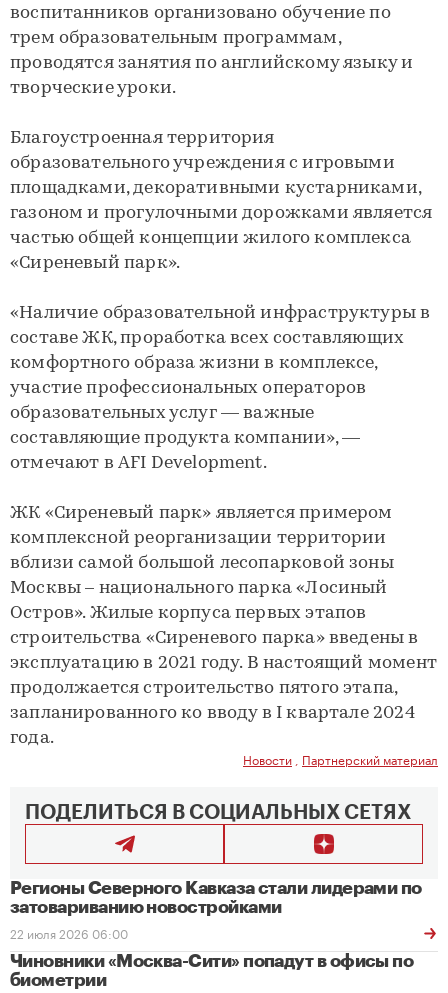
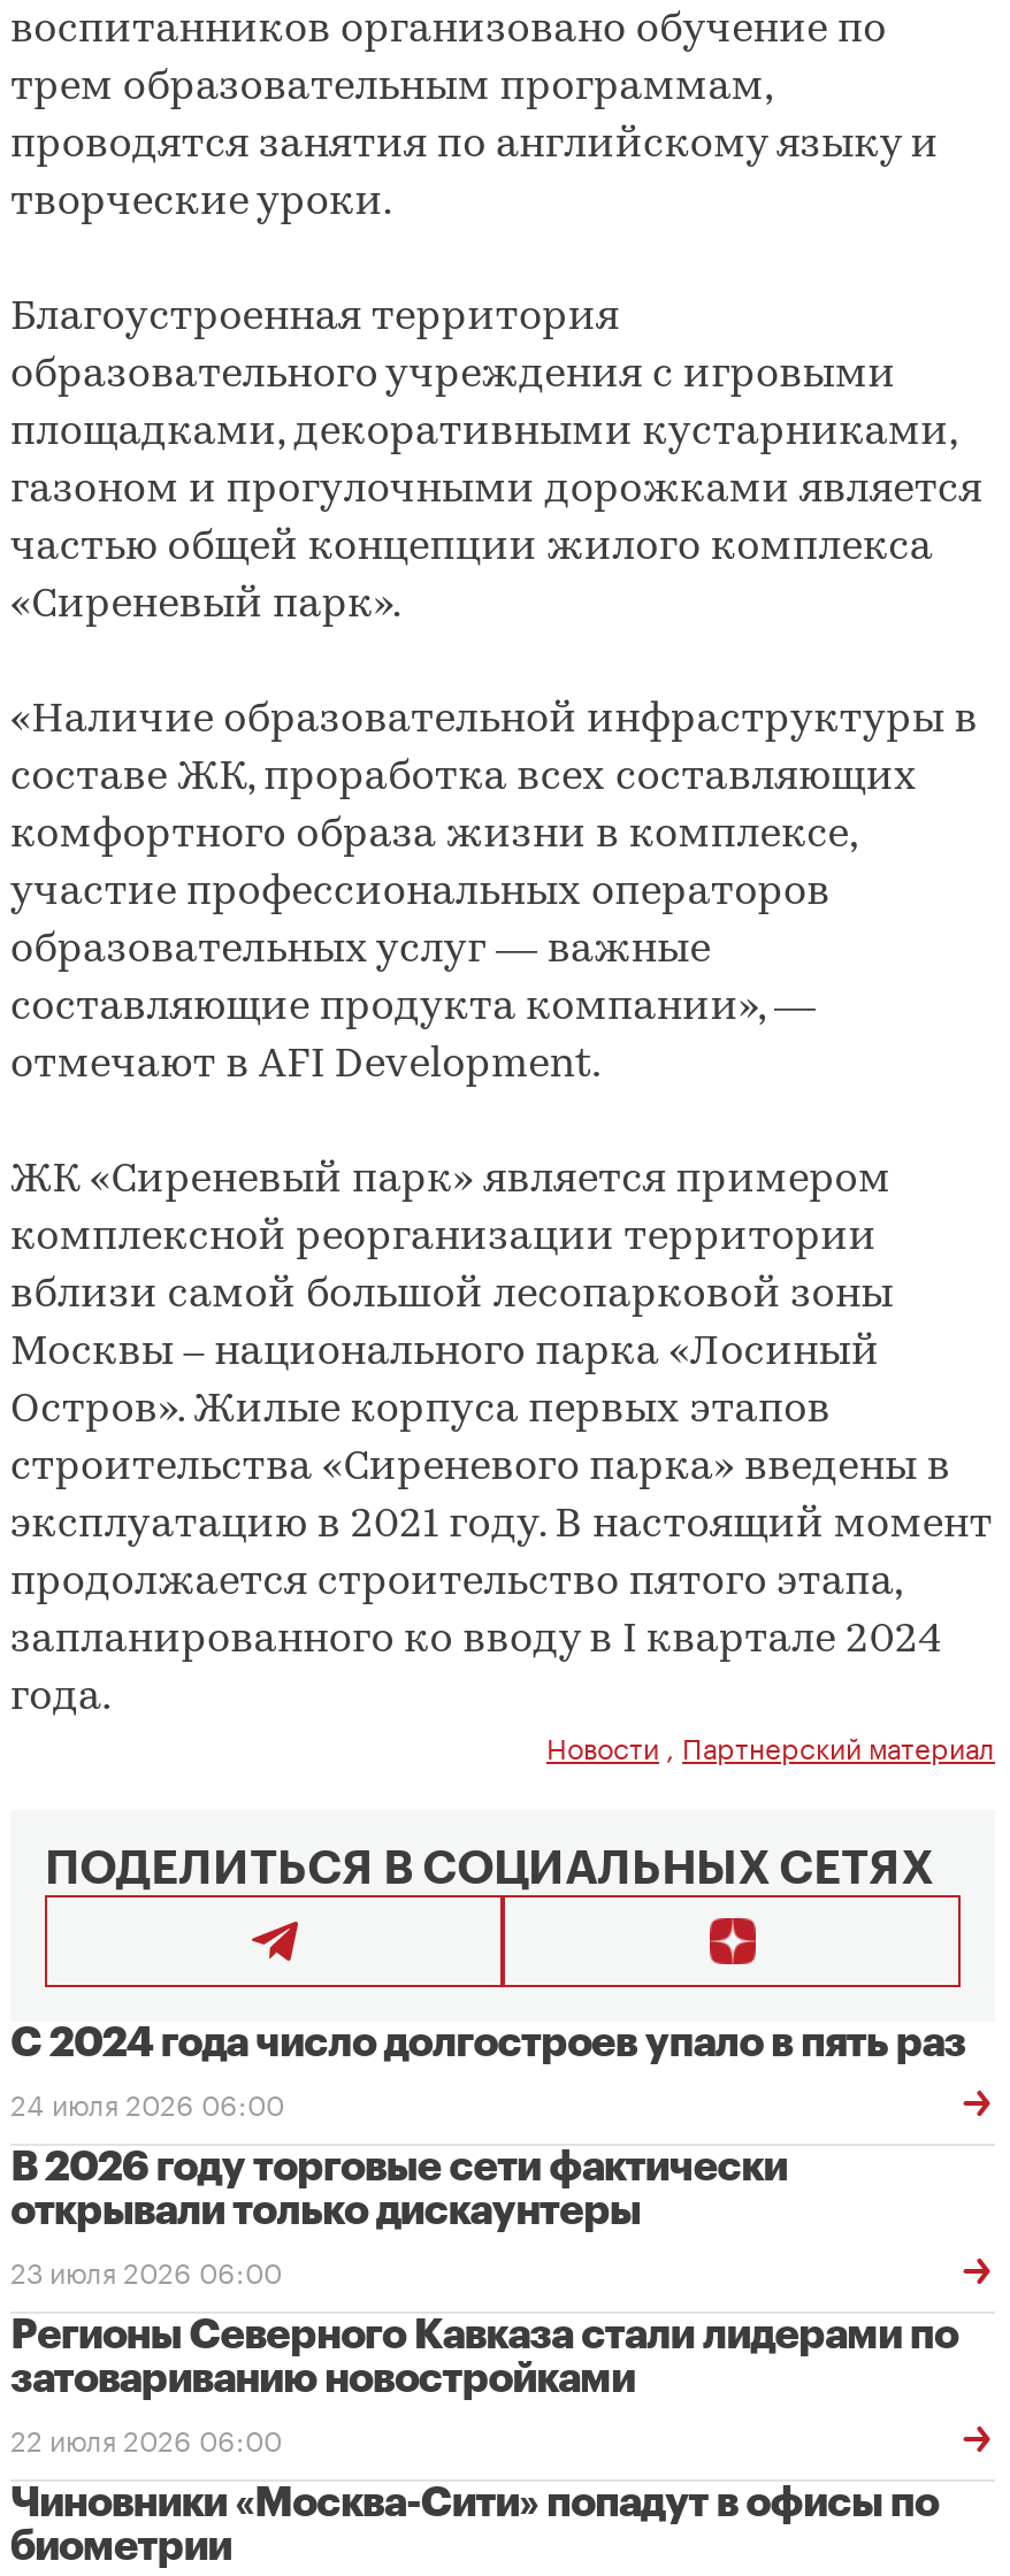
+ С 2024 года число долгостроев упало в пять раз
+ 24 июля 2026 06:00
+ В 2026 году торговые сети фактически
+ открывали только дискаунтеры
+ 23 июля 2026 06:00
